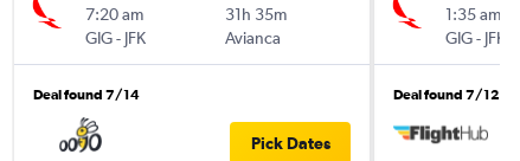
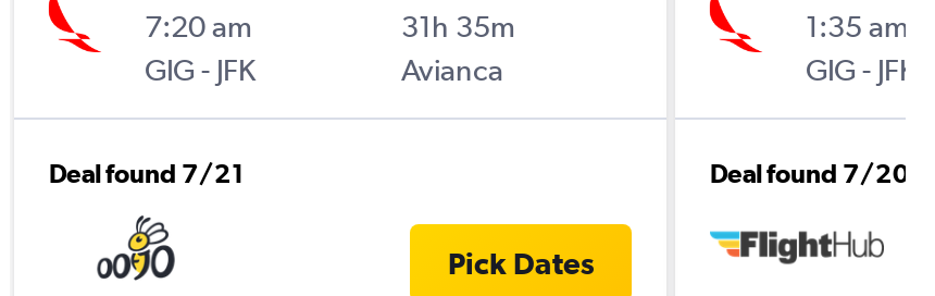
- Deal found 7/14
+ Deal found 7/21

- Deal found 7/12
+ Deal found 7/20
